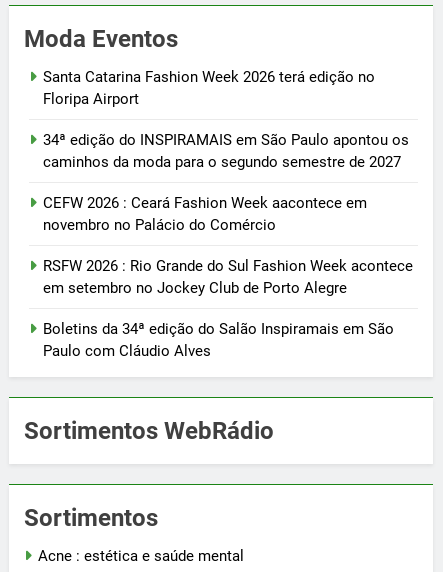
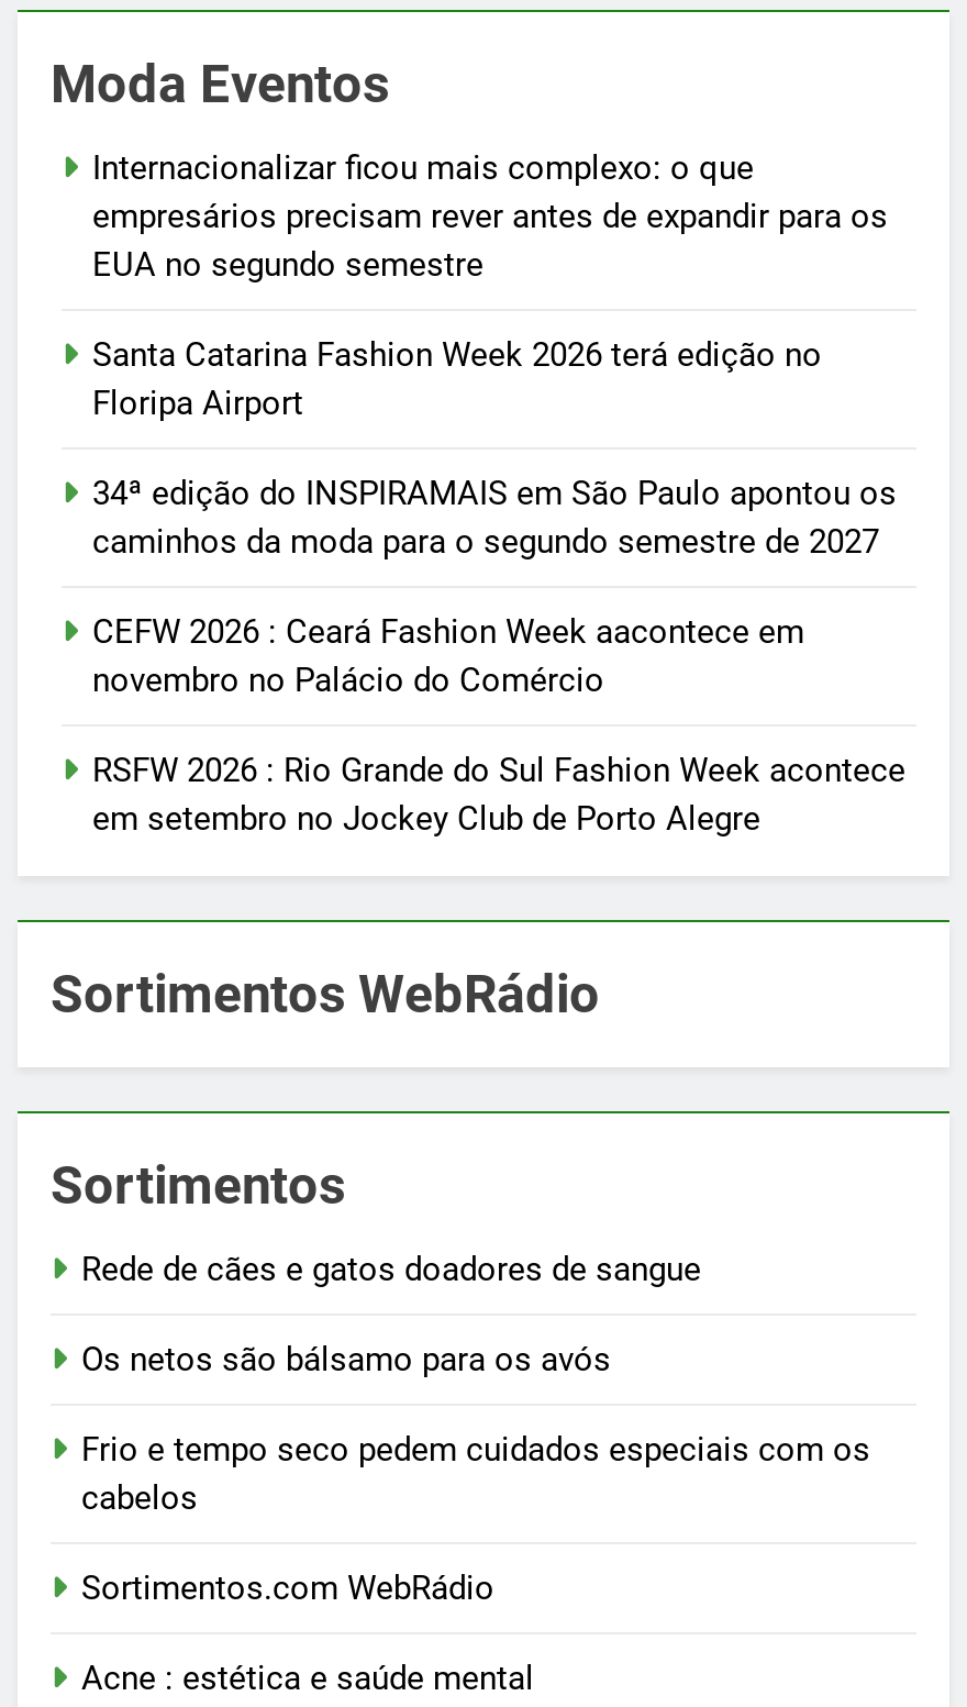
+ Internacionalizar ficou mais complexo: o que
+ empresários precisam rever antes de expandir para os
+ EUA no segundo semestre

- Boletins da 34ª edição do Salão Inspiramais em São
- Paulo com Cláudio Alves

+ Rede de cães e gatos doadores de sangue
+ Os netos são bálsamo para os avós
+ Frio e tempo seco pedem cuidados especiais com os
+ cabelos
+ Sortimentos.com WebRádio
